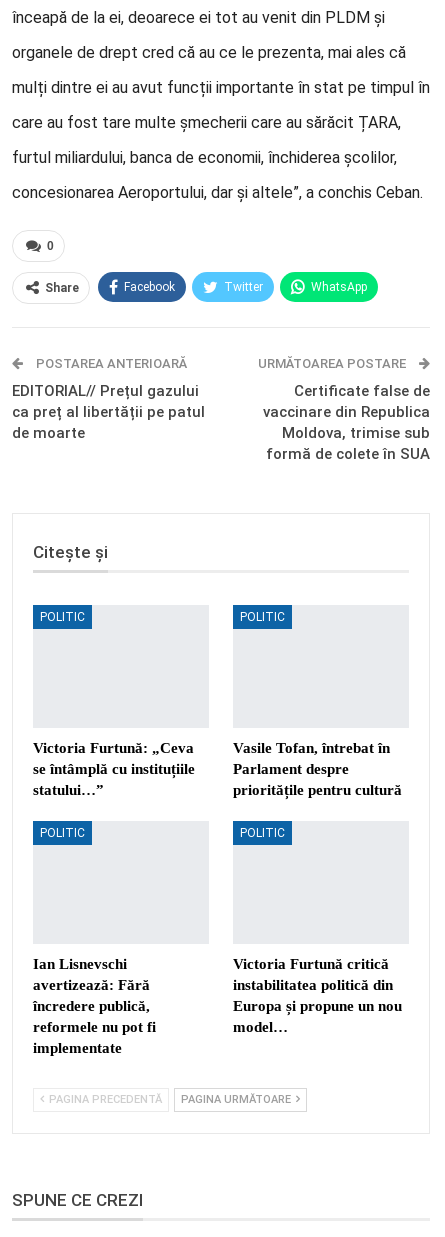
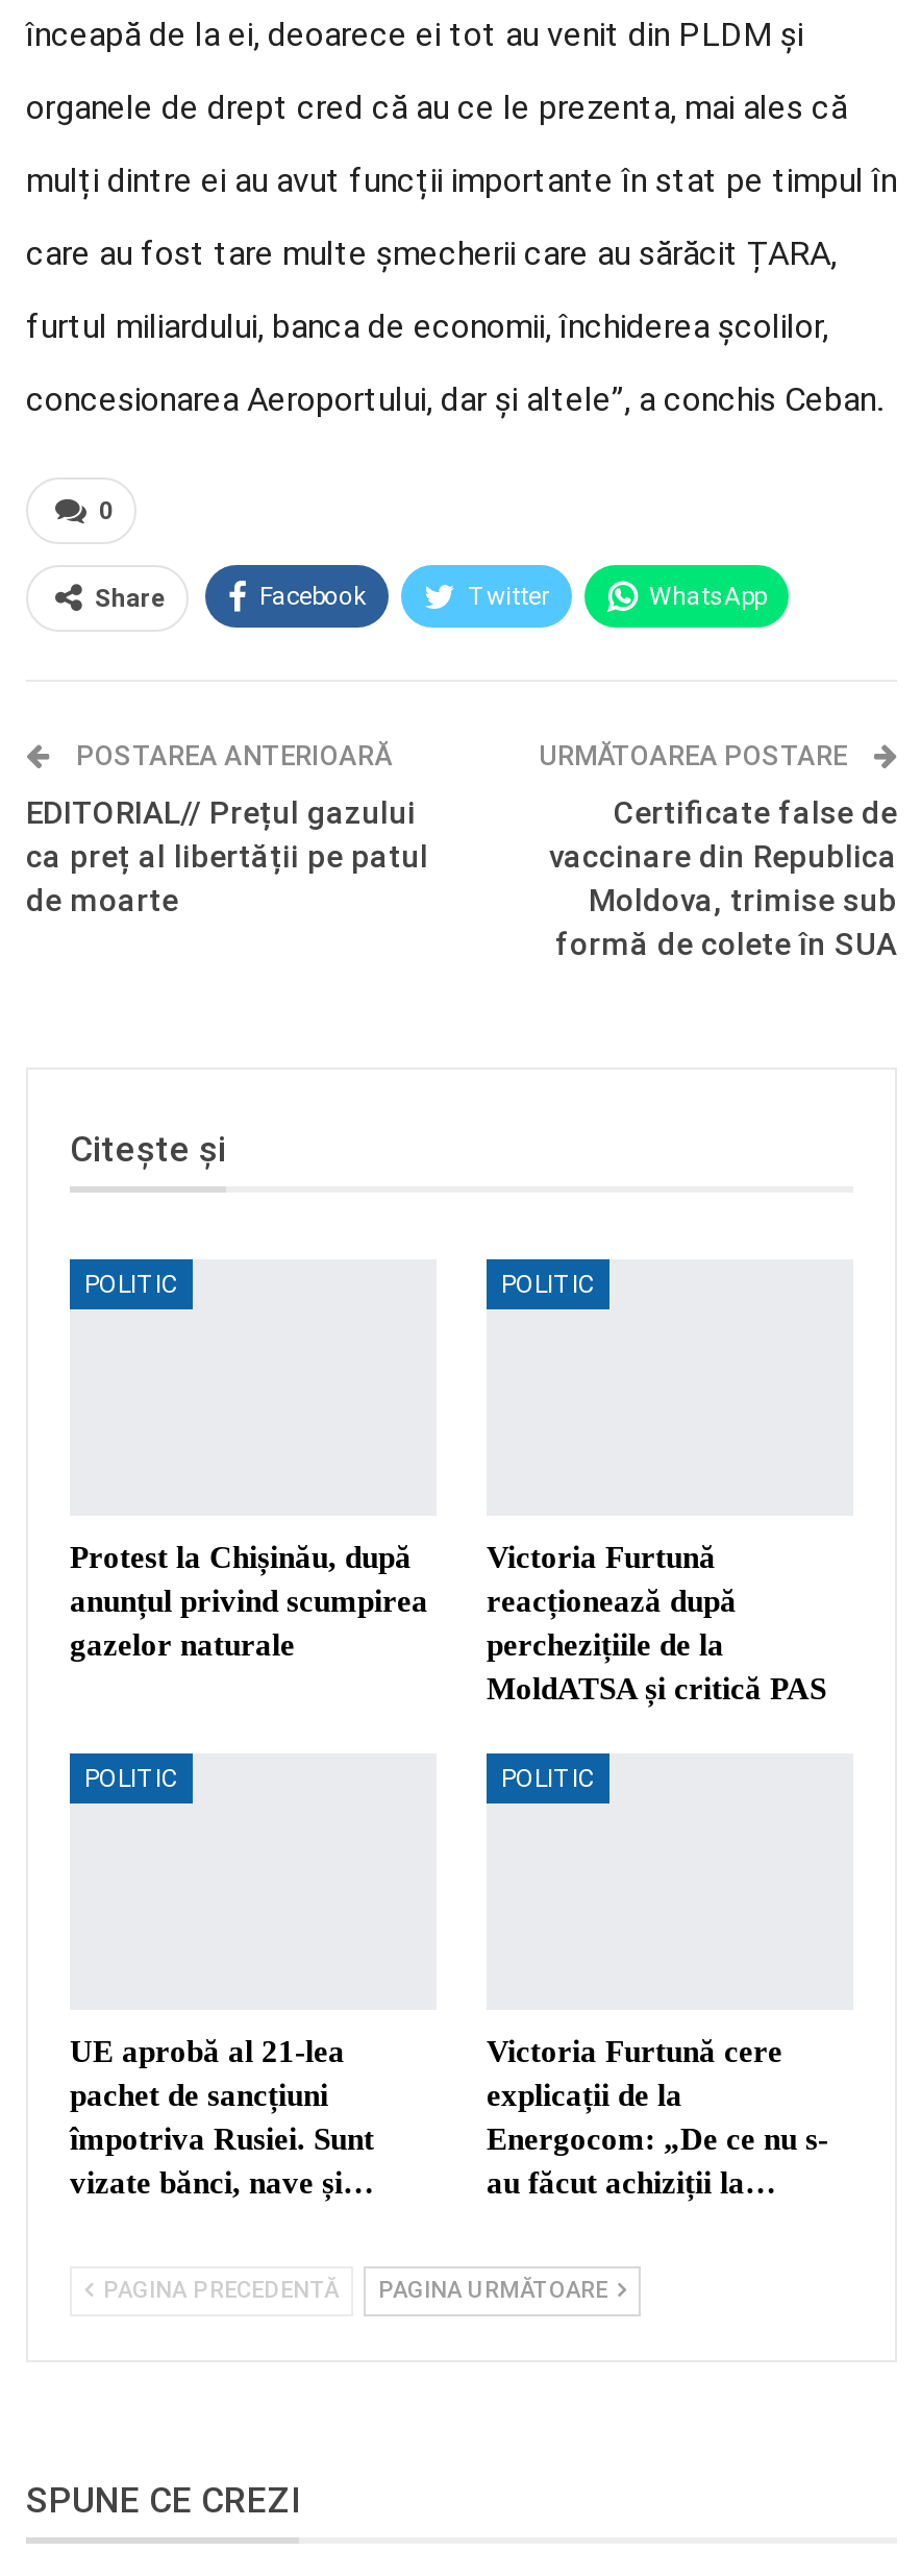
- Victoria Furtună: „Ceva
- se întâmplă cu instituțiile
- statului…”
+ Protest la Chișinău, după
+ anunțul privind scumpirea
+ gazelor naturale

- Vasile Tofan, întrebat în
- Parlament despre
- prioritățile pentru cultură
+ Victoria Furtună
+ reacționează după
+ perchezițiile de la
+ MoldATSA și critică PAS

moved down: POLITIC | POLITIC

- Ian Lisnevschi
- avertizează: Fără
- încredere publică,
- reformele nu pot fi
- implementate
+ UE aprobă al 21-lea
+ pachet de sancțiuni
+ împotriva Rusiei. Sunt
+ vizate bănci, nave și…

- Victoria Furtună critică
- instabilitatea politică din
- Europa și propune un nou
- model…
+ Victoria Furtună cere
+ explicații de la
+ Energocom: „De ce nu s-
+ au făcut achiziții la…
